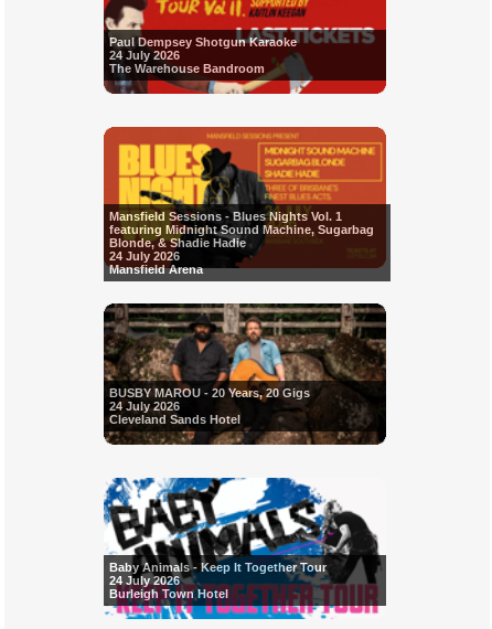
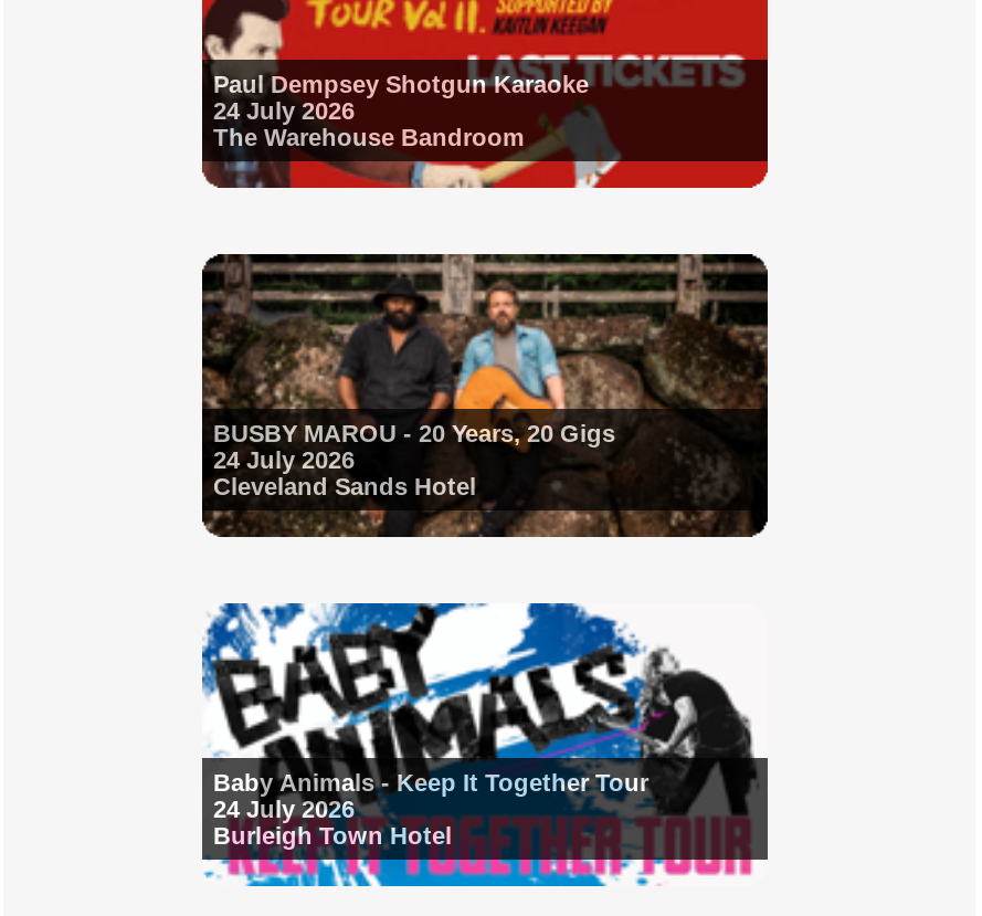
- [image]
- Mansfield Sessions - Blues Nights Vol. 1
- featuring Midnight Sound Machine, Sugarbag
- Blonde, & Shadie Hadie
- 24 July 2026
- Mansfield Arena
